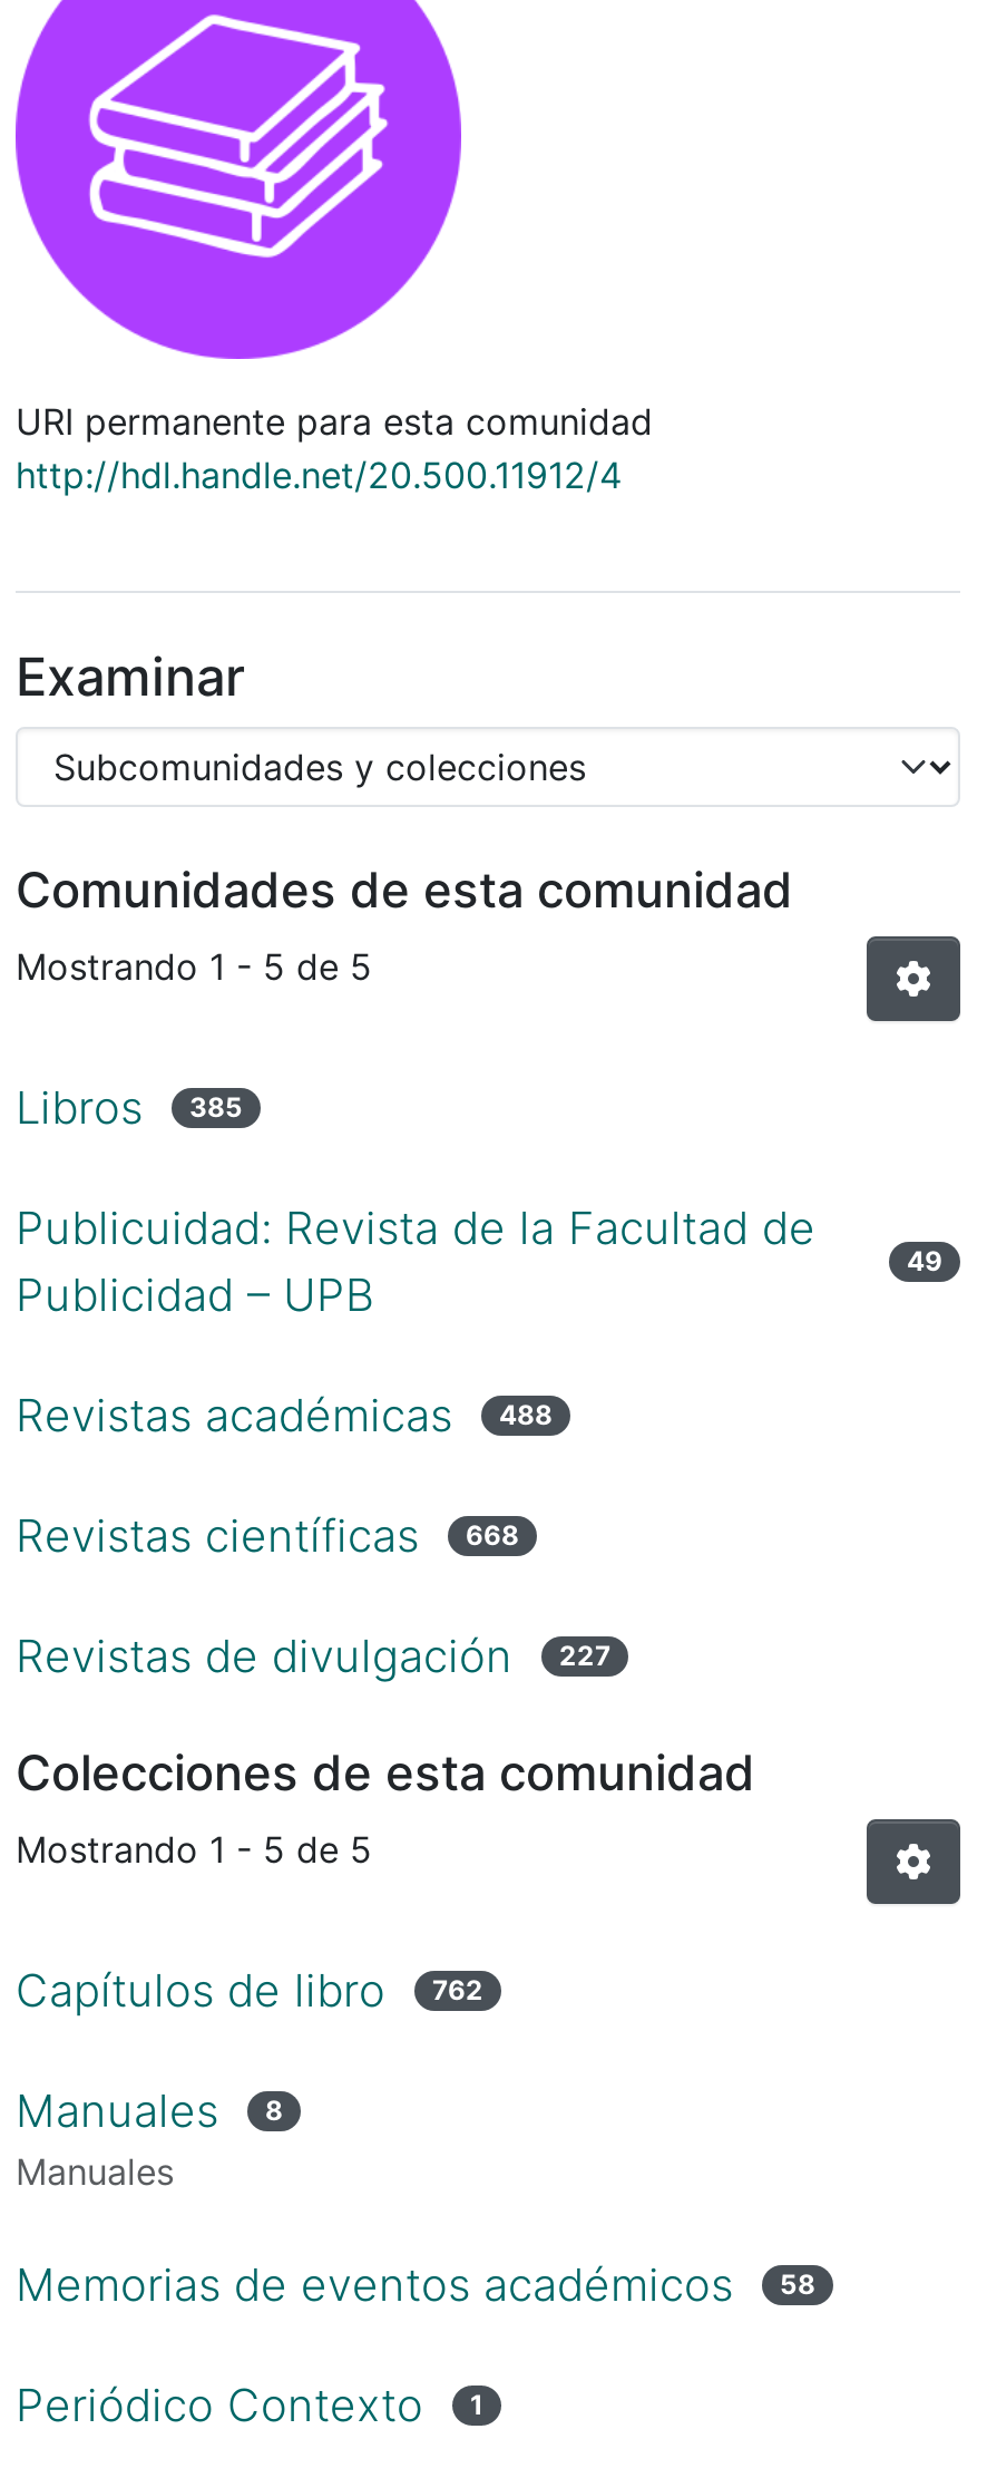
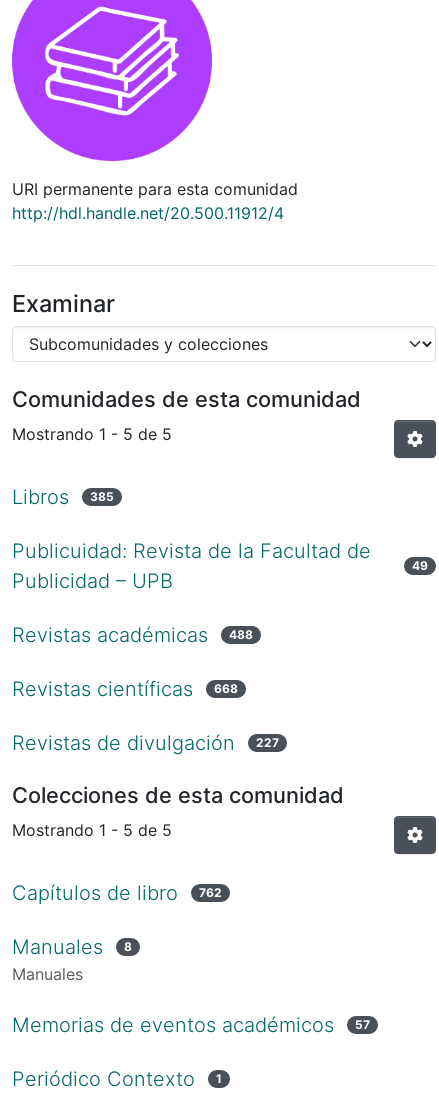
- Memorias de eventos académicos 58
+ Memorias de eventos académicos 57
